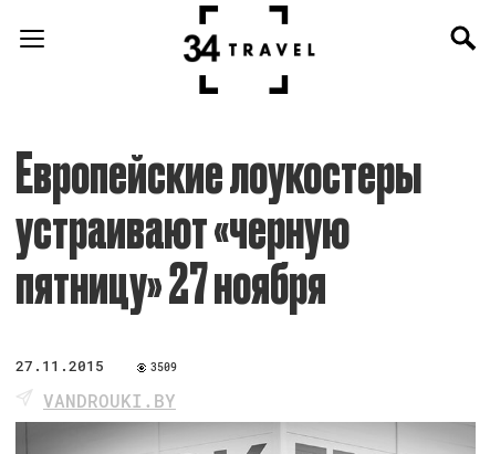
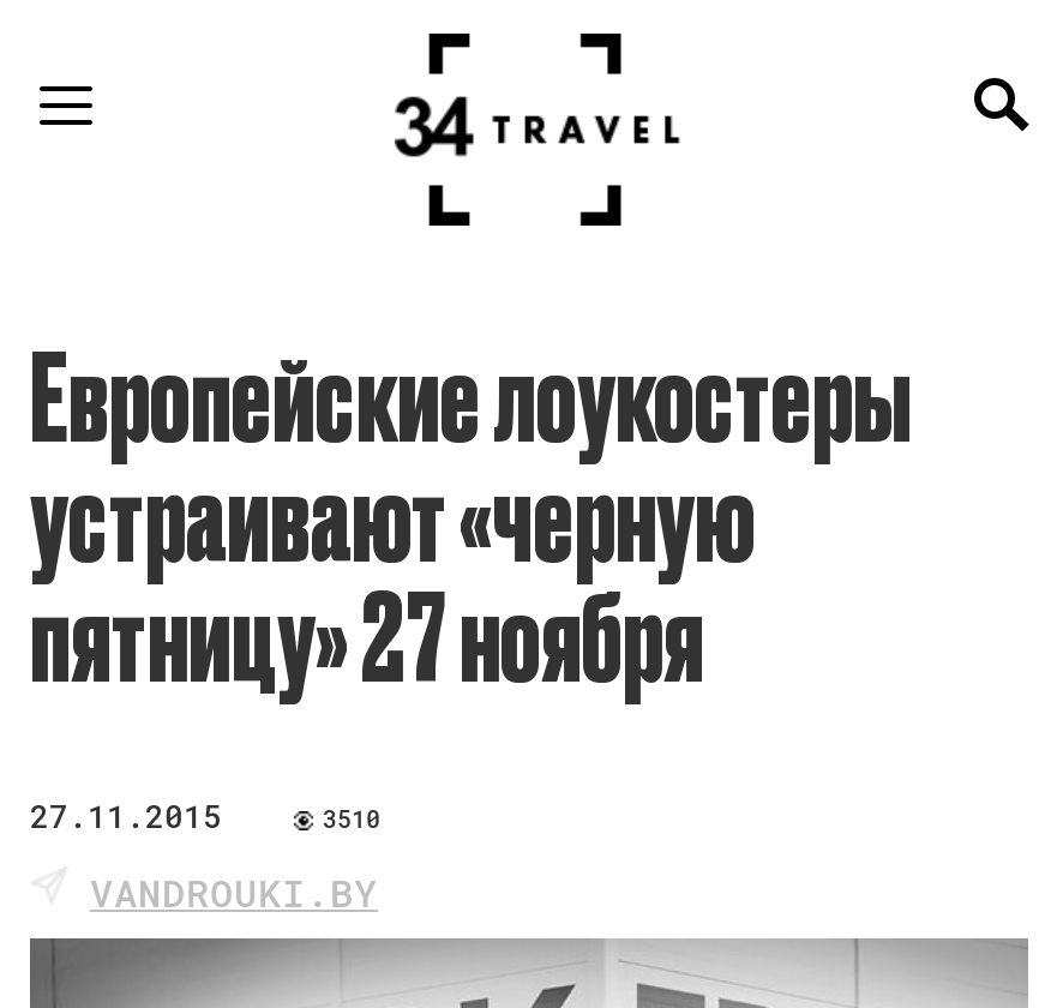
- 3509
+ 3510
